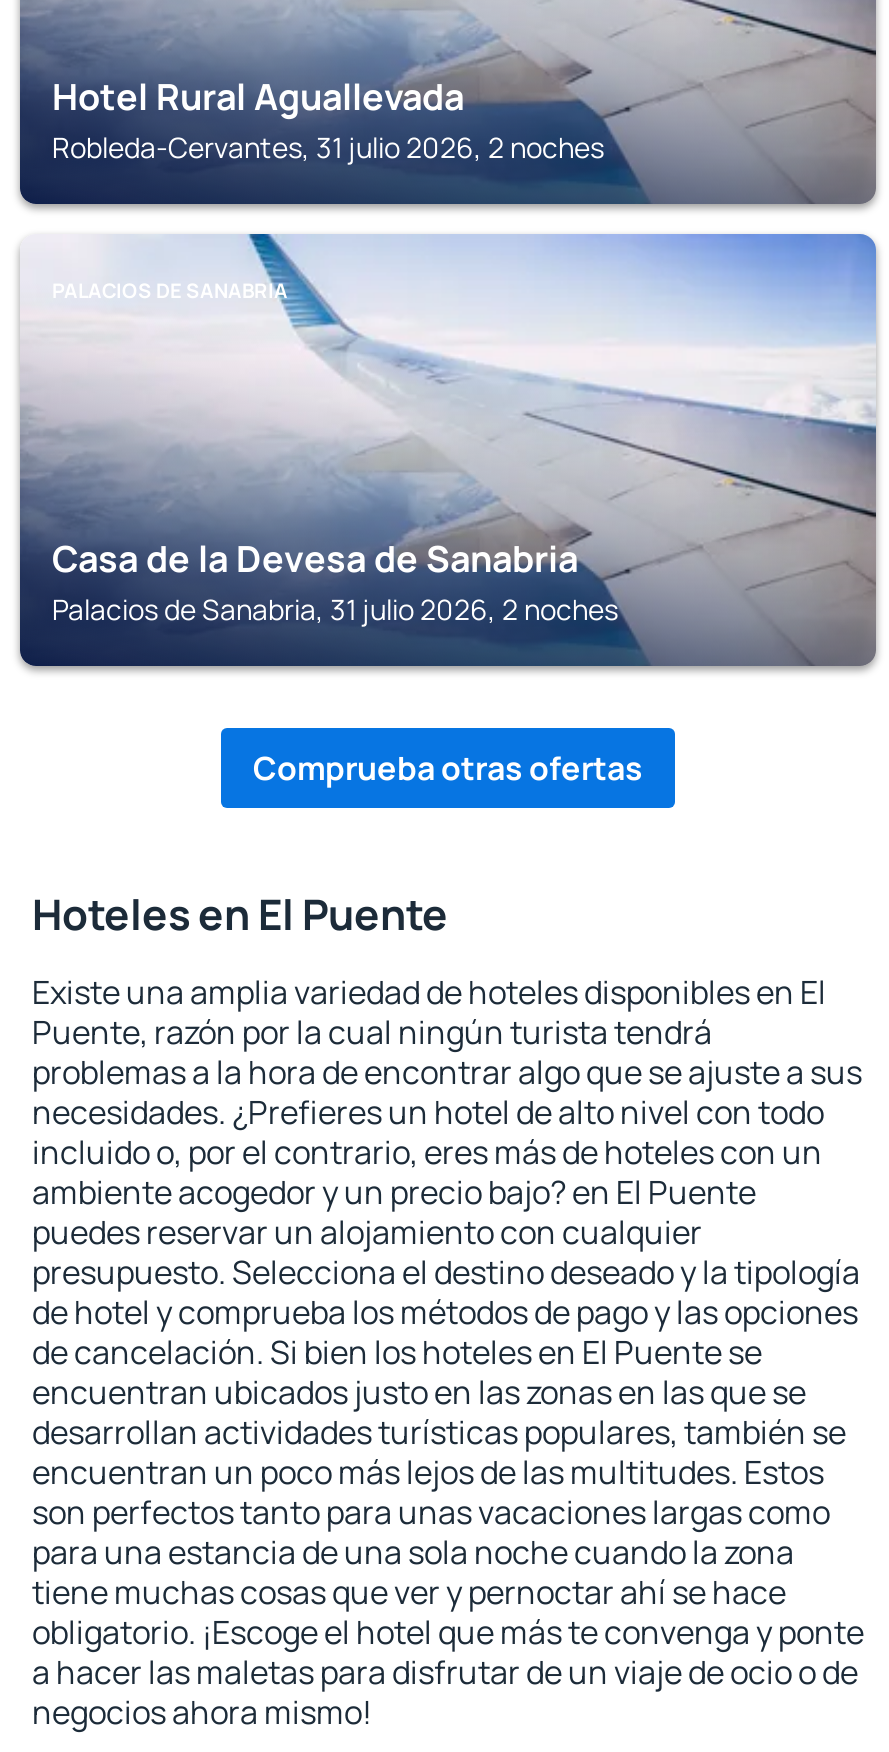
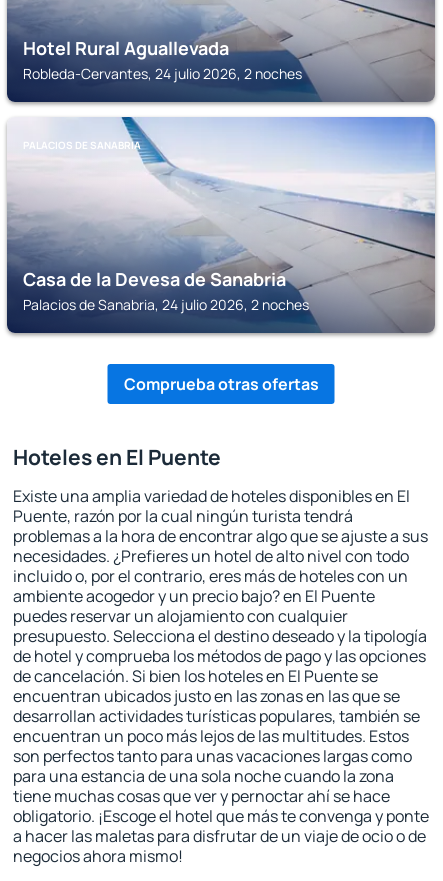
- Robleda-Cervantes, 31 julio 2026, 2 noches
+ Robleda-Cervantes, 24 julio 2026, 2 noches

- Palacios de Sanabria, 31 julio 2026, 2 noches
+ Palacios de Sanabria, 24 julio 2026, 2 noches
